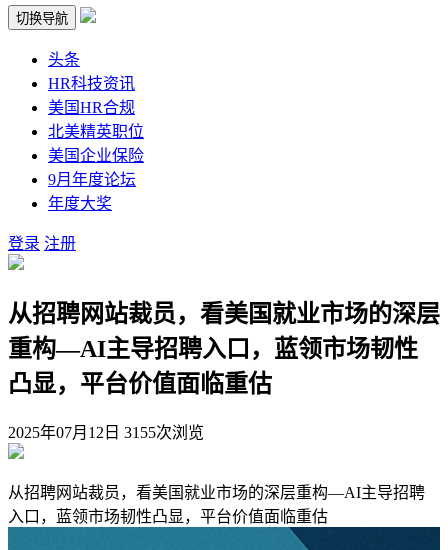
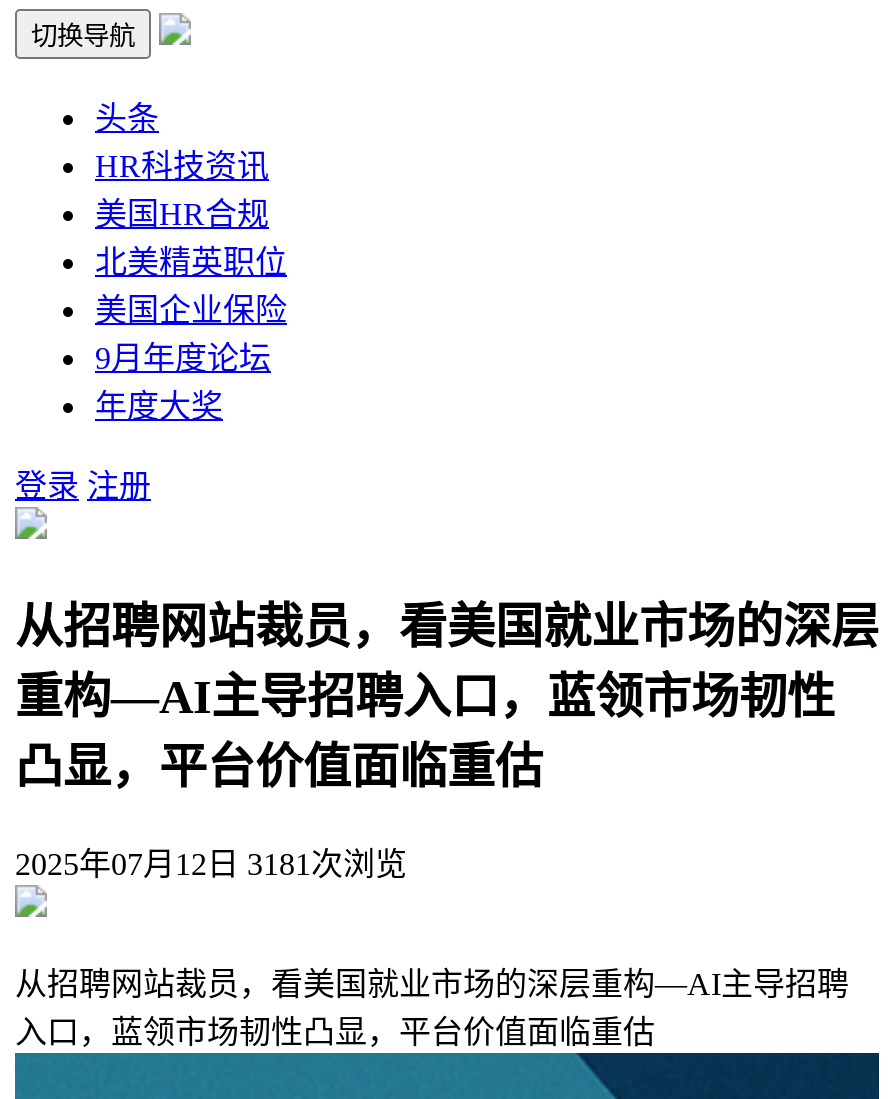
- 2025年07月12日 3155次浏览
+ 2025年07月12日 3181次浏览
